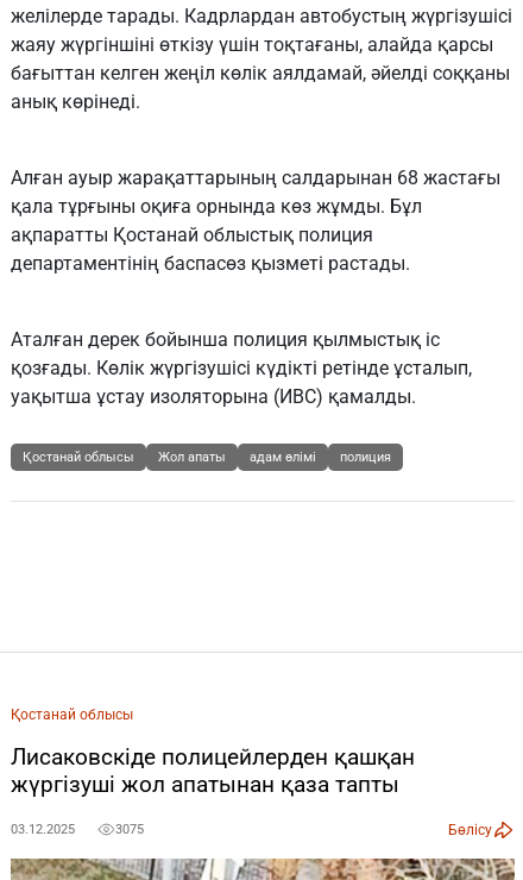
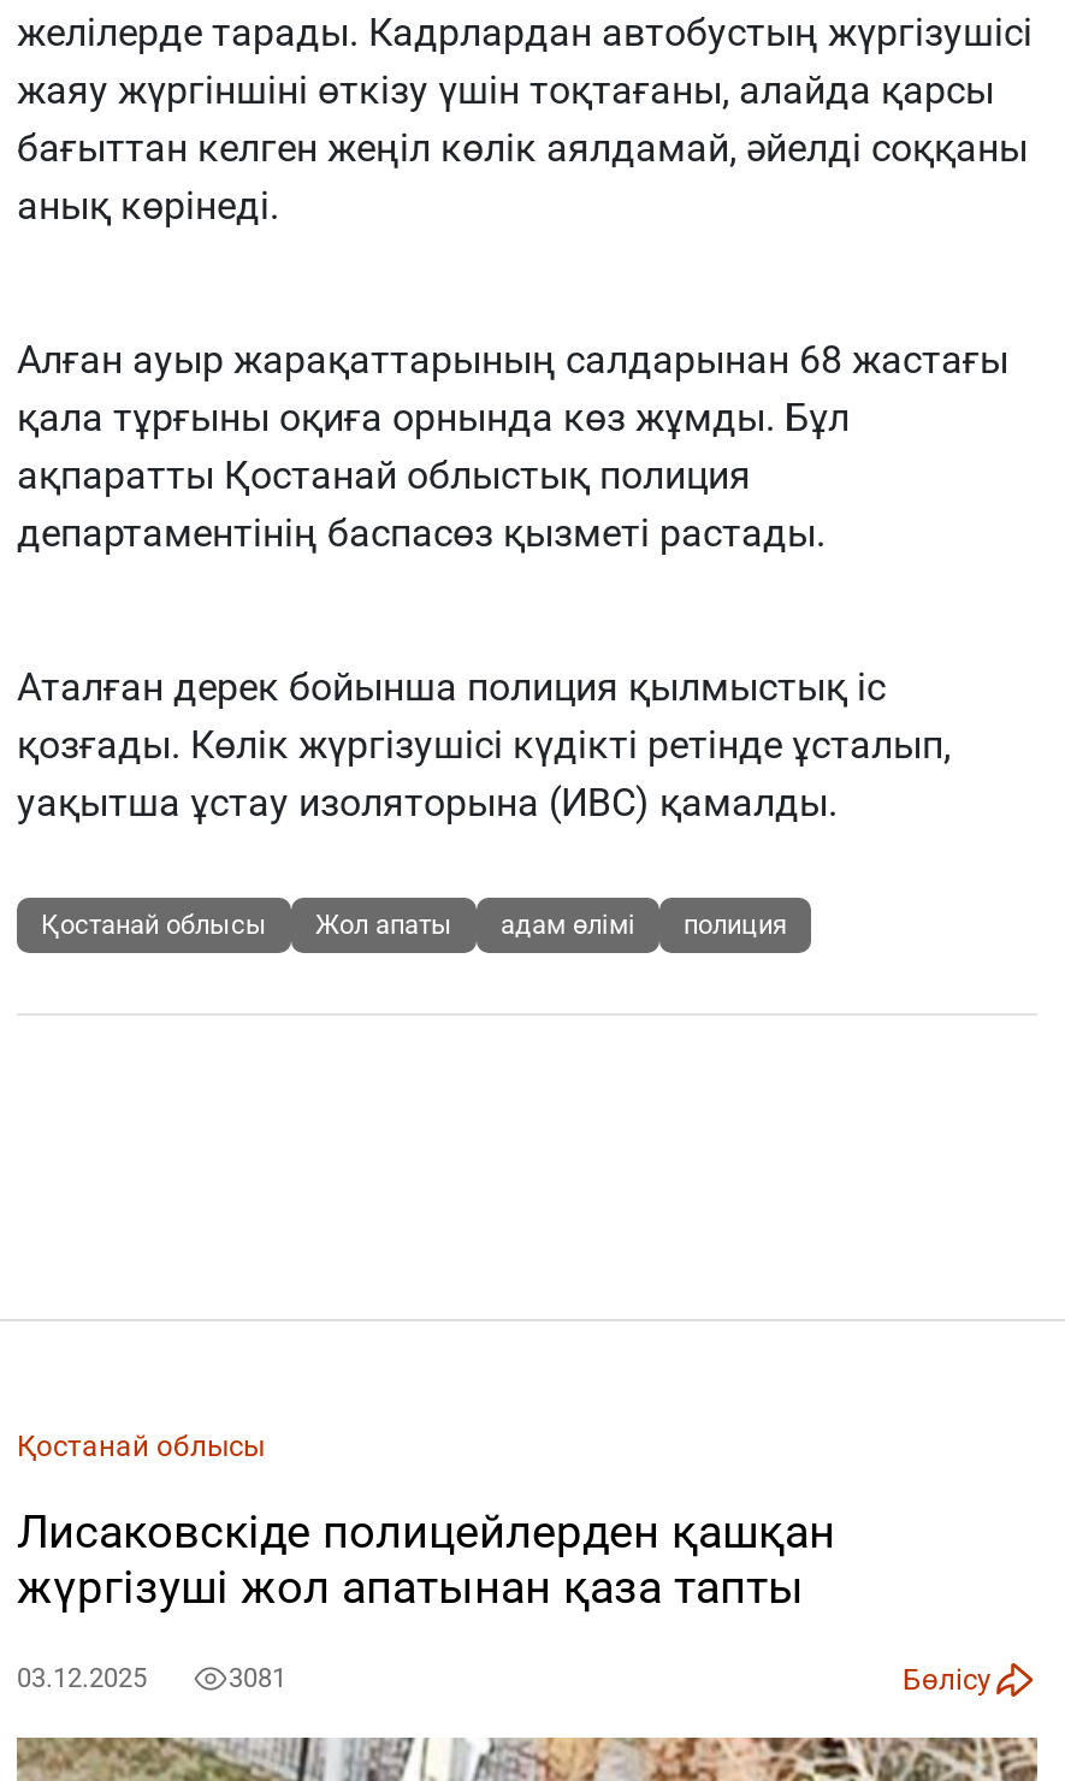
- 3075
+ 3081
